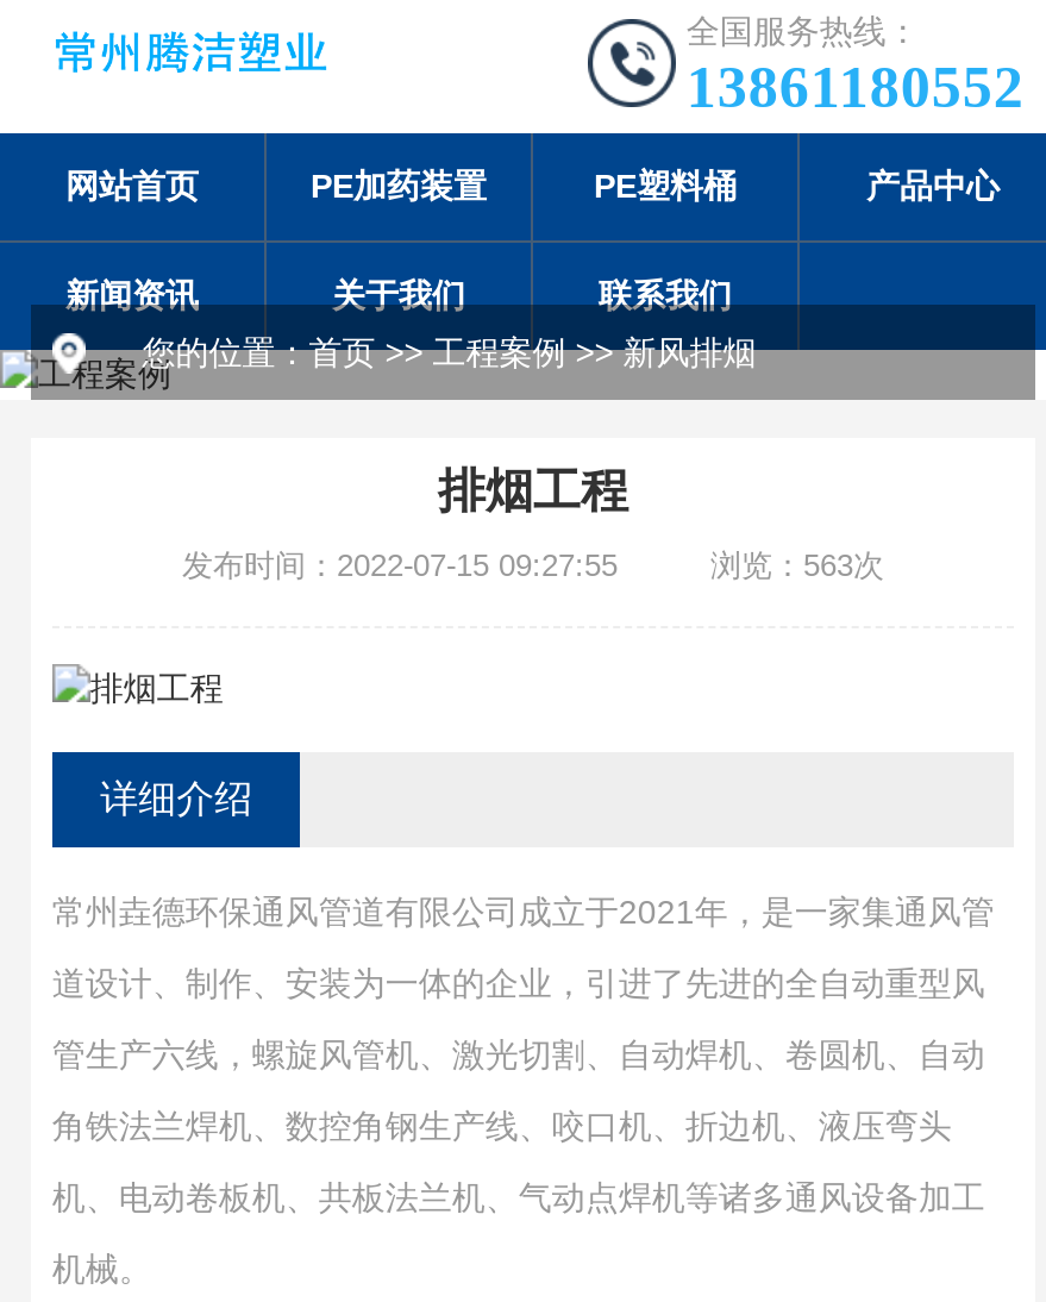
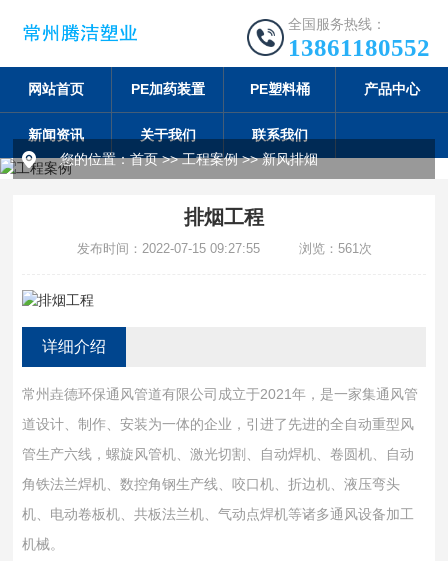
- 发布时间：2022-07-15 09:27:55 浏览：563次
+ 发布时间：2022-07-15 09:27:55 浏览：561次
